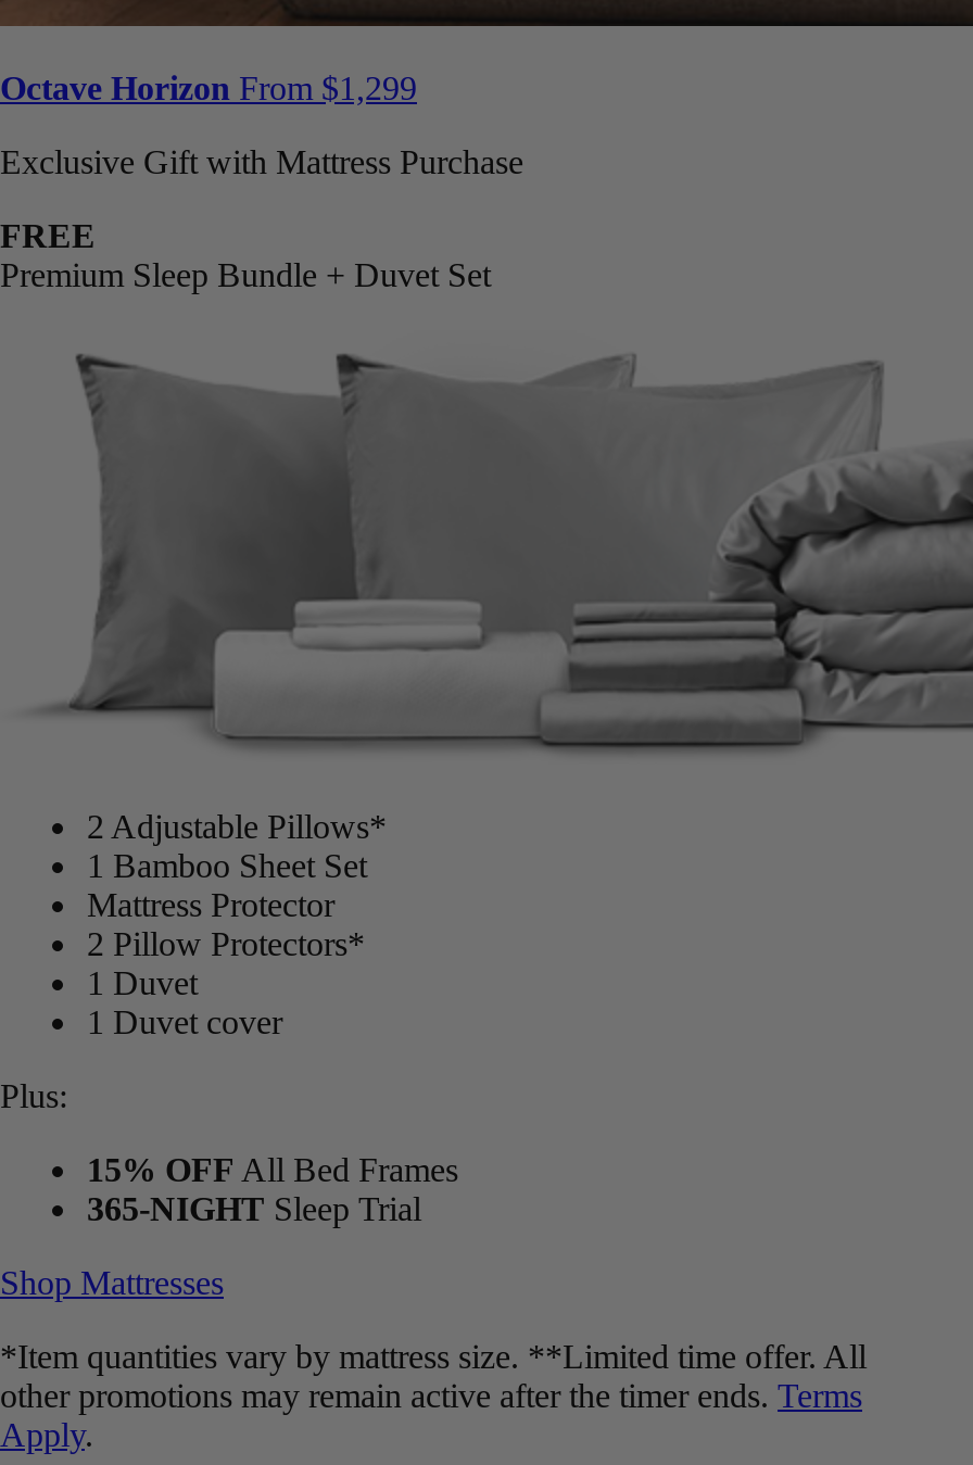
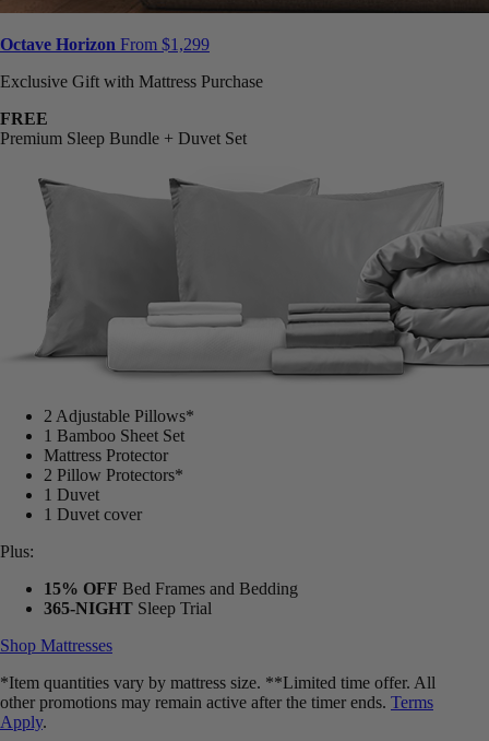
- 15% OFF All Bed Frames
+ 15% OFF Bed Frames and Bedding
